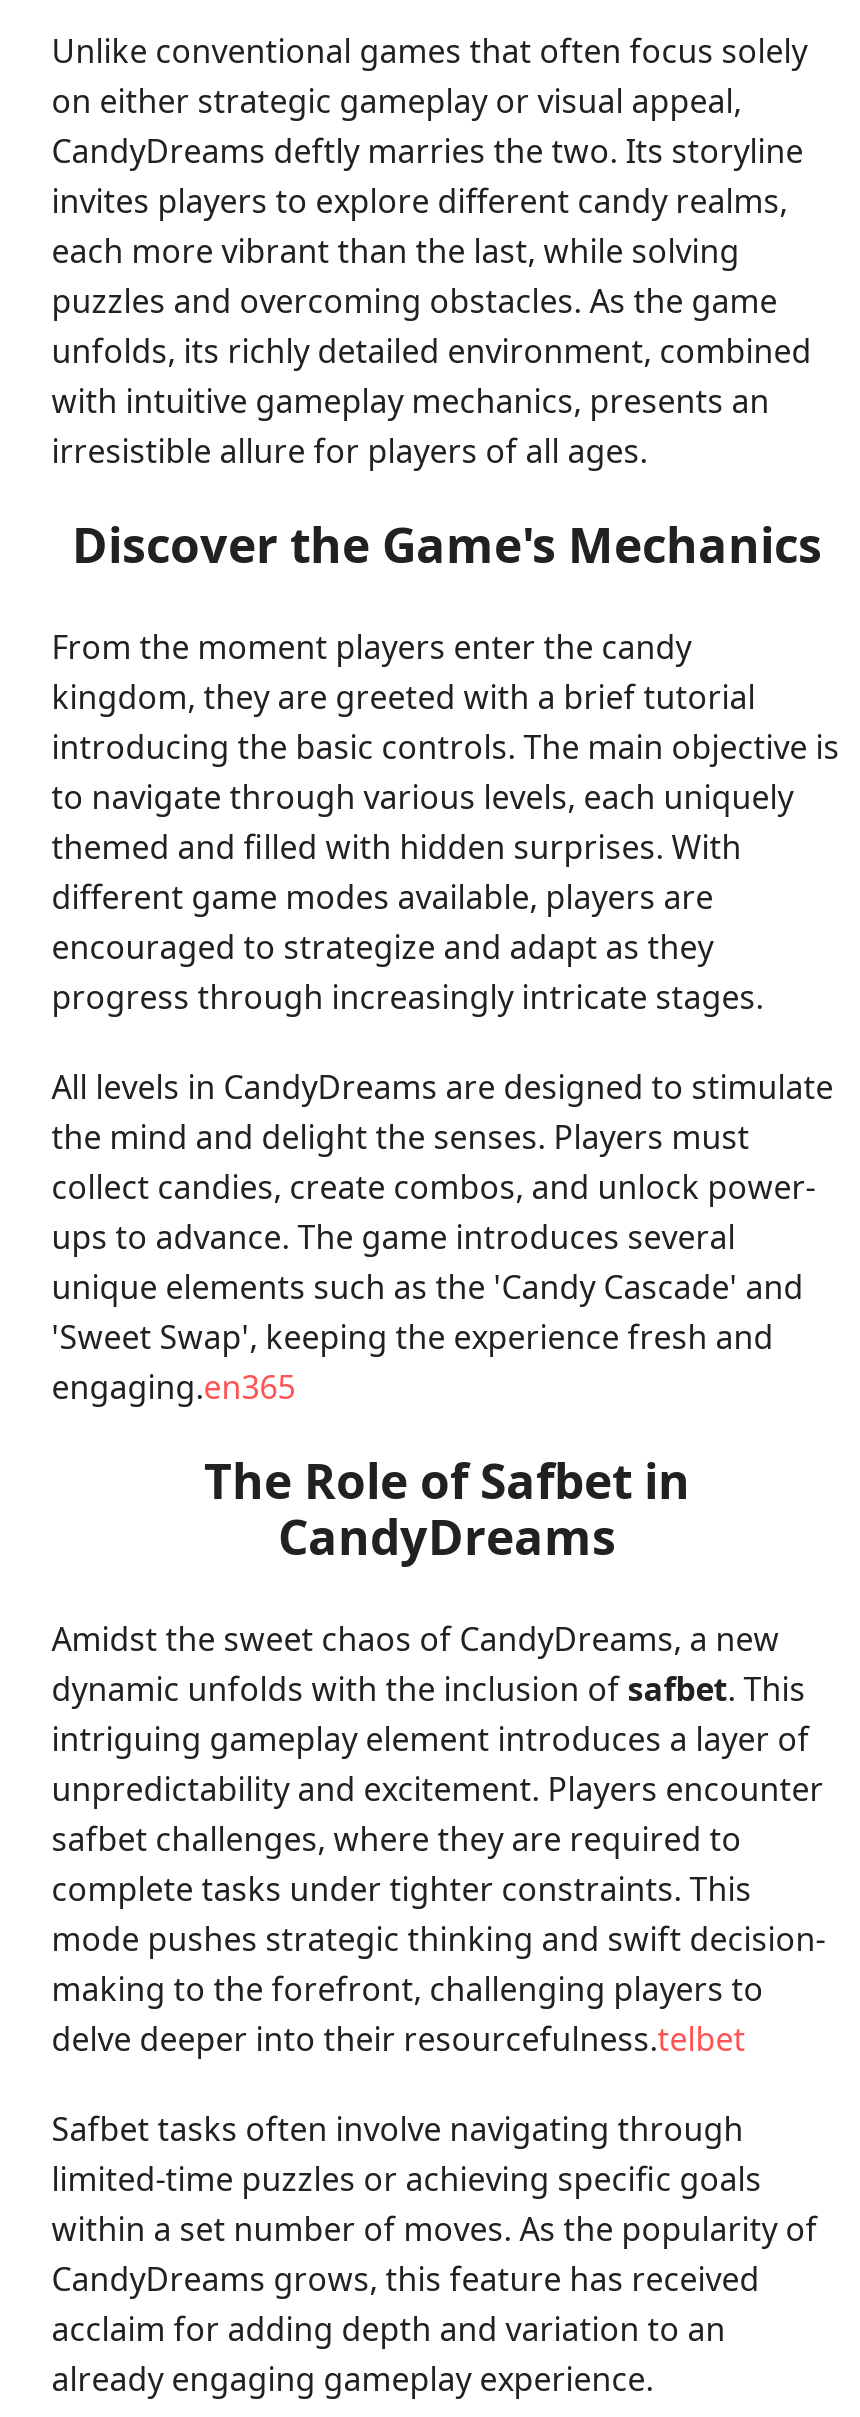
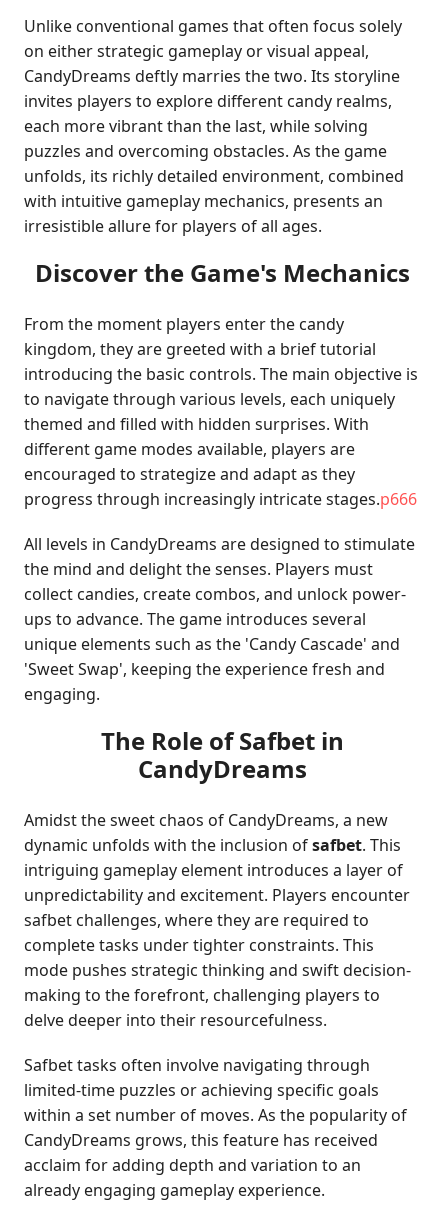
- progress through increasingly intricate stages.
+ progress through increasingly intricate stages.p666

- engaging.en365
+ engaging.

- delve deeper into their resourcefulness.telbet
+ delve deeper into their resourcefulness.
